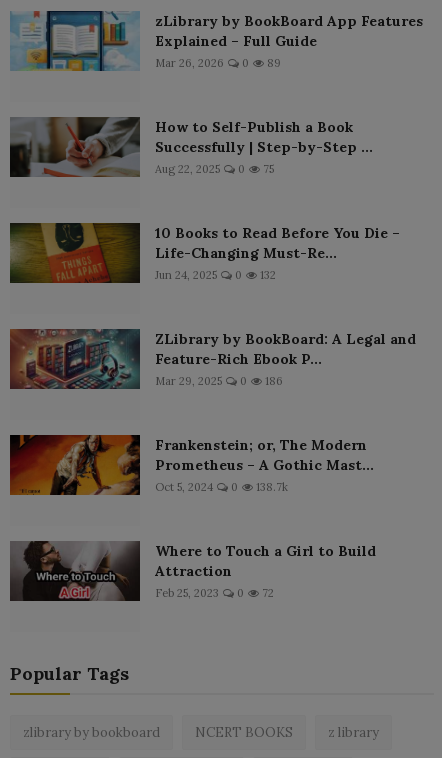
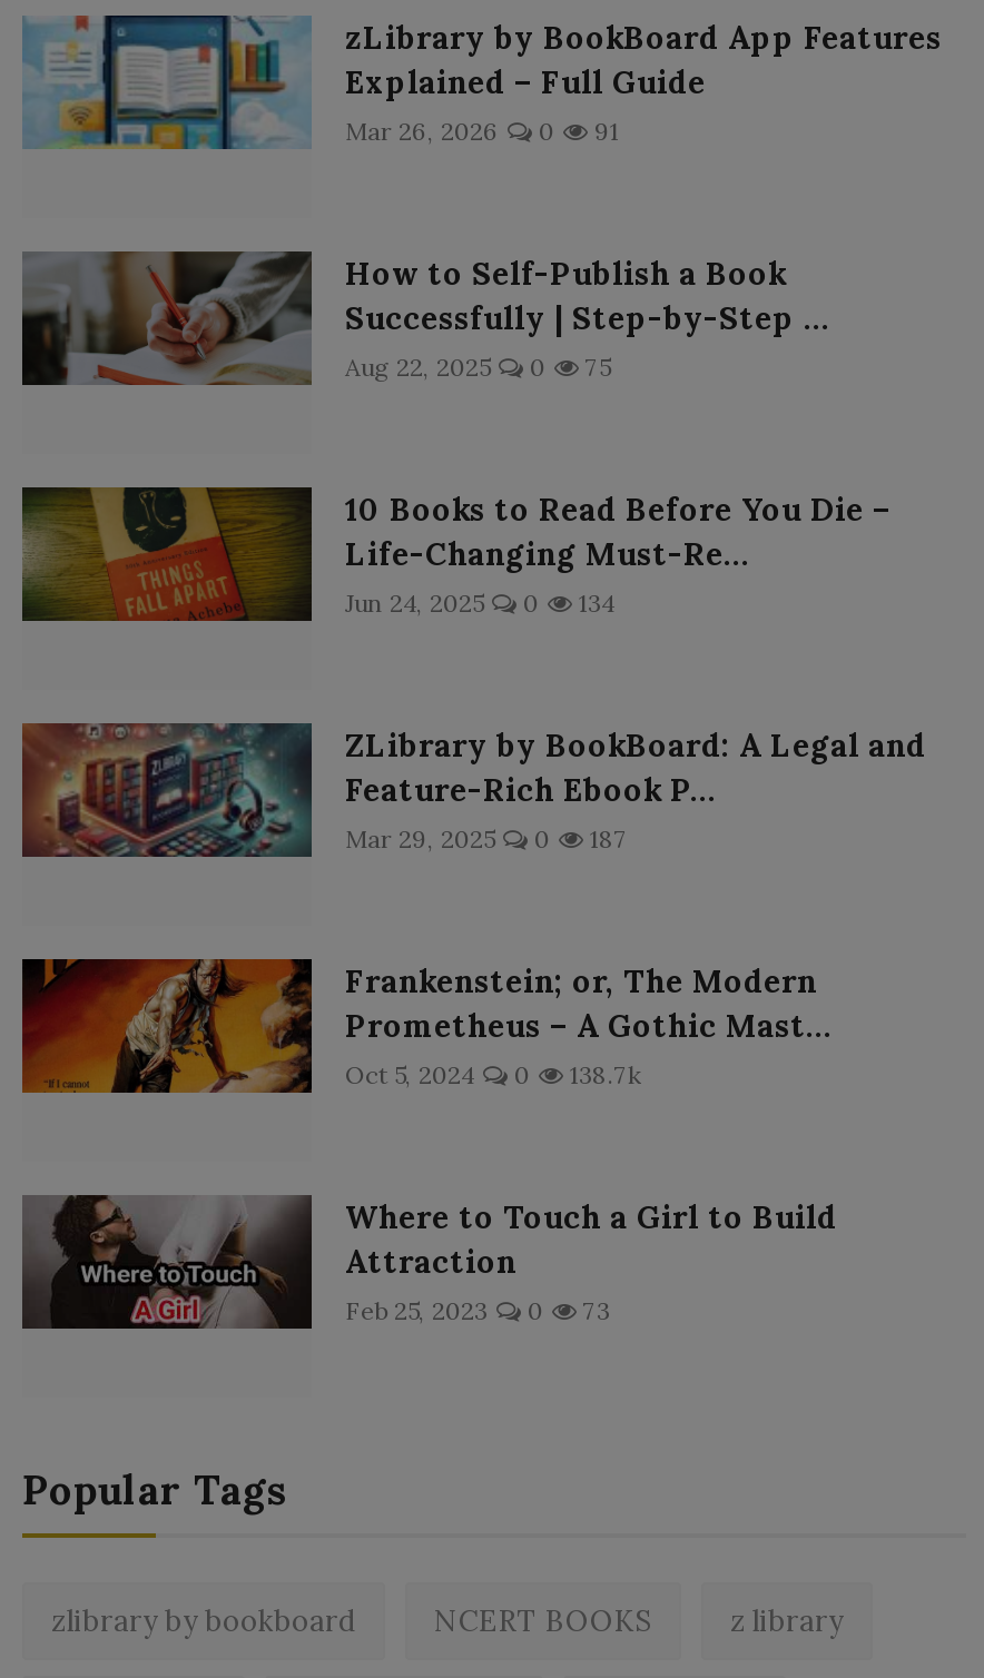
- Mar 26, 2026 0 89
+ Mar 26, 2026 0 91

- Jun 24, 2025 0 132
+ Jun 24, 2025 0 134

- Mar 29, 2025 0 186
+ Mar 29, 2025 0 187

- Feb 25, 2023 0 72
+ Feb 25, 2023 0 73
